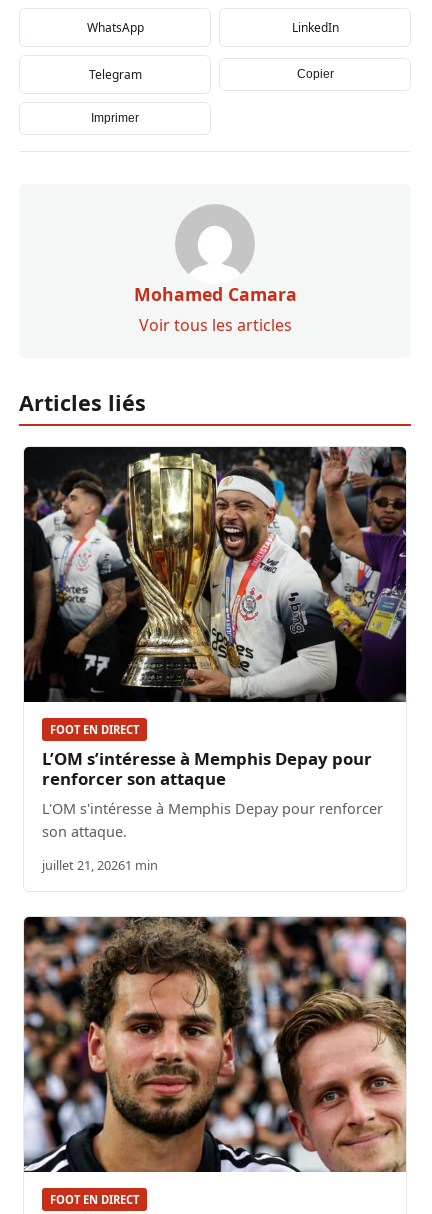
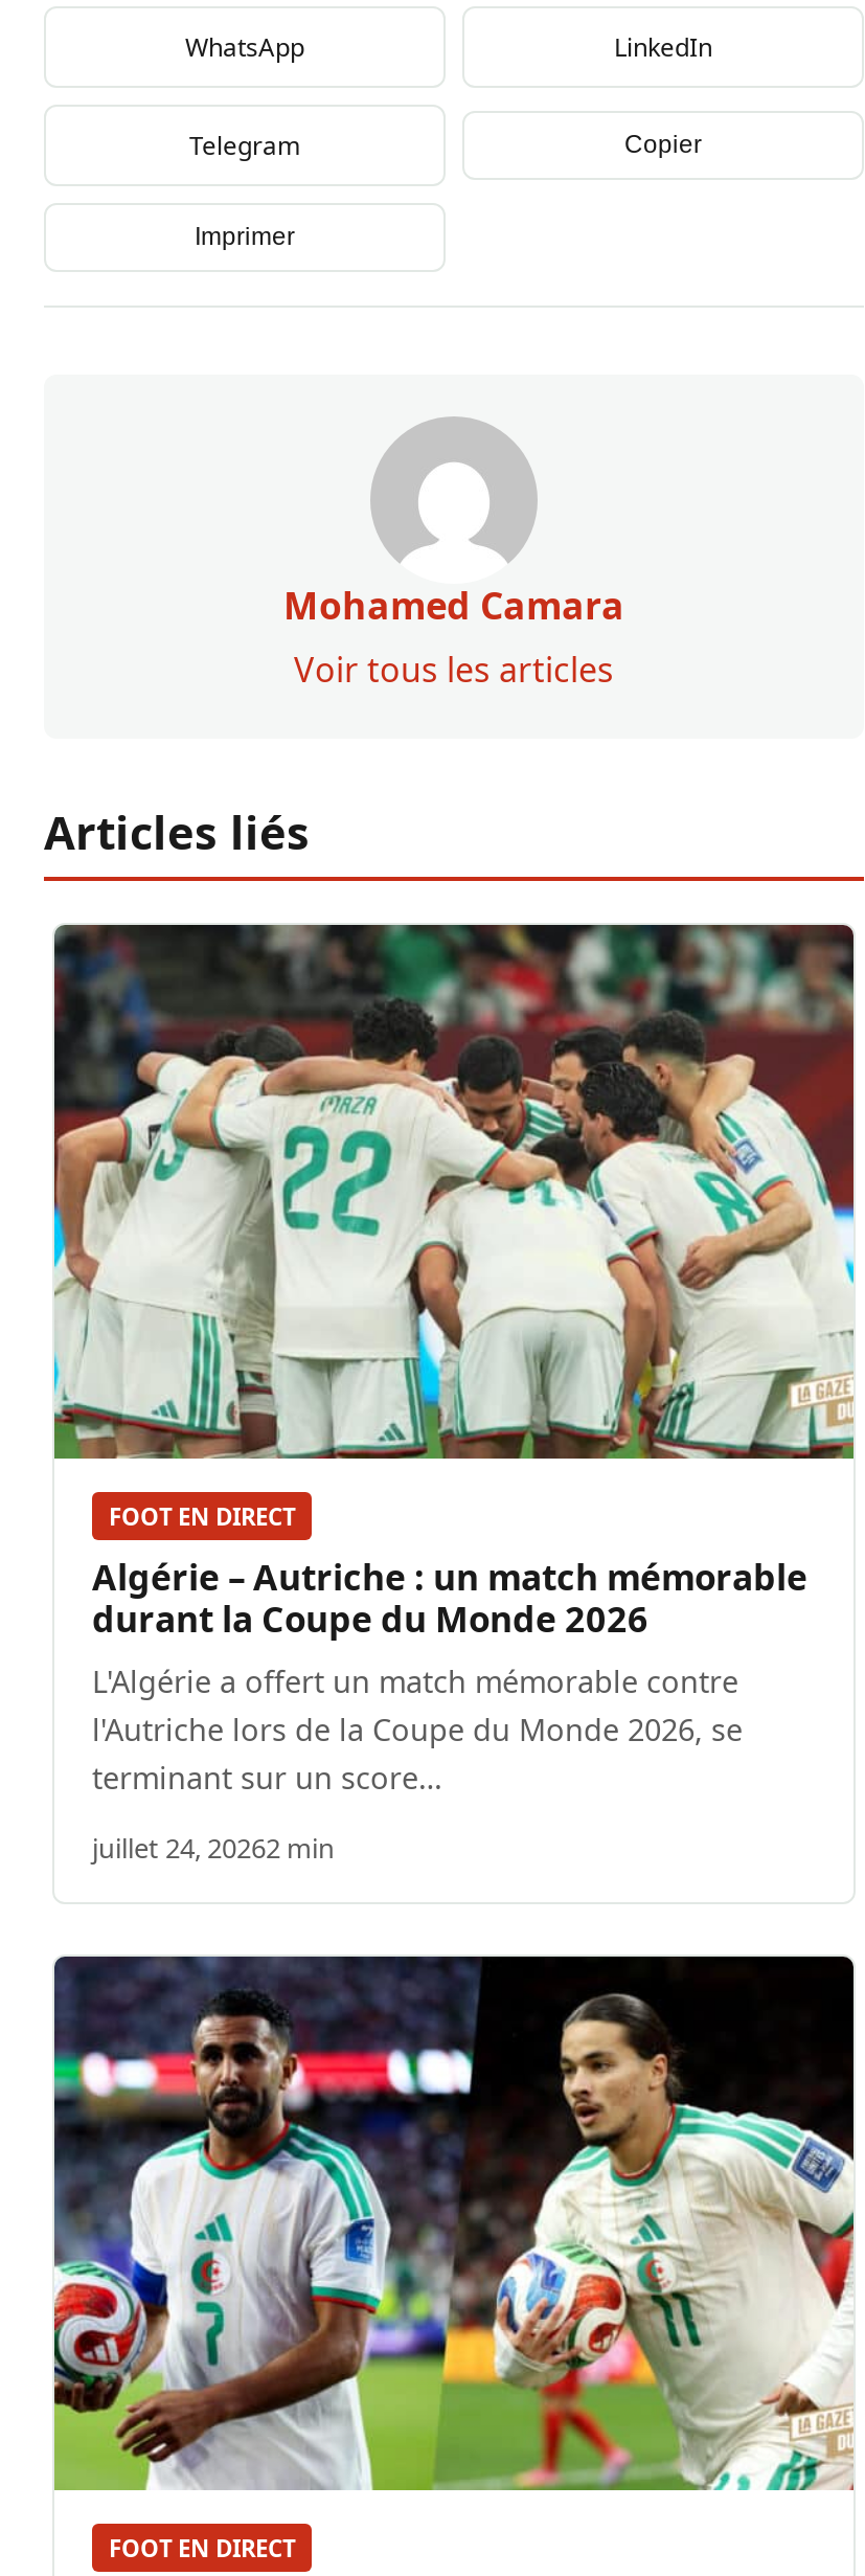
- [image]
+ [image]

- L’OM s’intéresse à Memphis Depay pour
- renforcer son attaque
- L'OM s'intéresse à Memphis Depay pour renforcer
- son attaque.
+ Algérie – Autriche : un match mémorable
+ durant la Coupe du Monde 2026
+ L'Algérie a offert un match mémorable contre
+ l'Autriche lors de la Coupe du Monde 2026, se
+ terminant sur un score…

- juillet 21, 20261 min
+ juillet 24, 20262 min

- [image]
+ [image]
